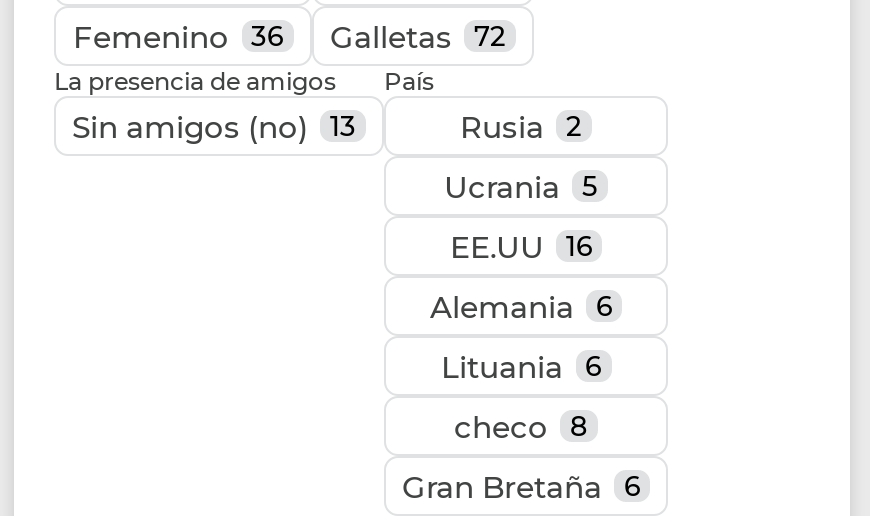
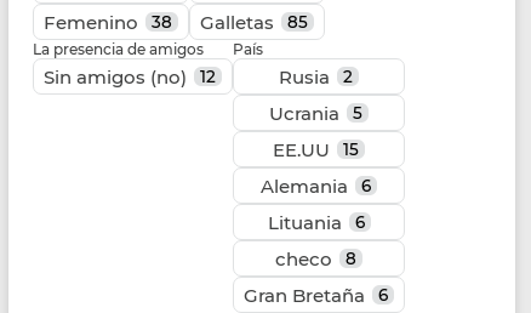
- 36
+ 38

- 72
+ 85

- Sin amigos (no) 13
+ Sin amigos (no) 12

- EE.UU 16
+ EE.UU 15
